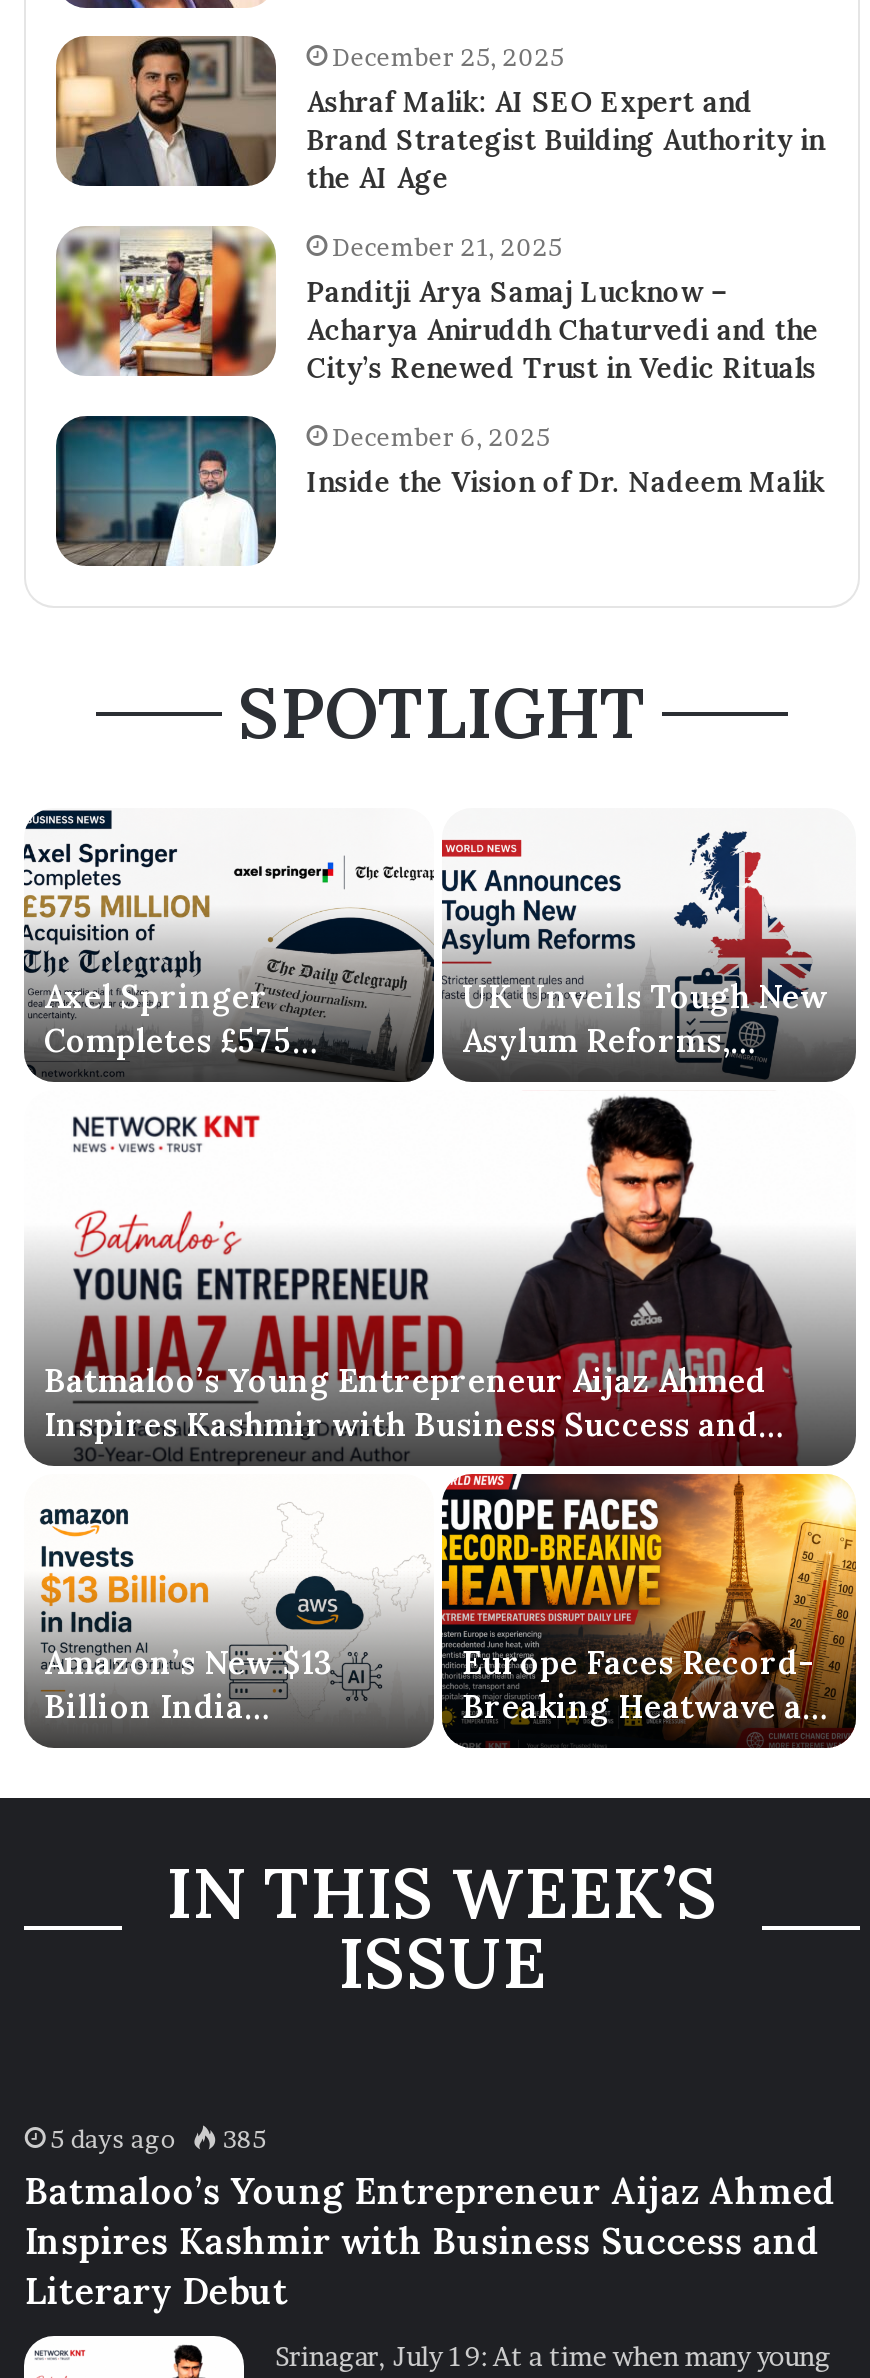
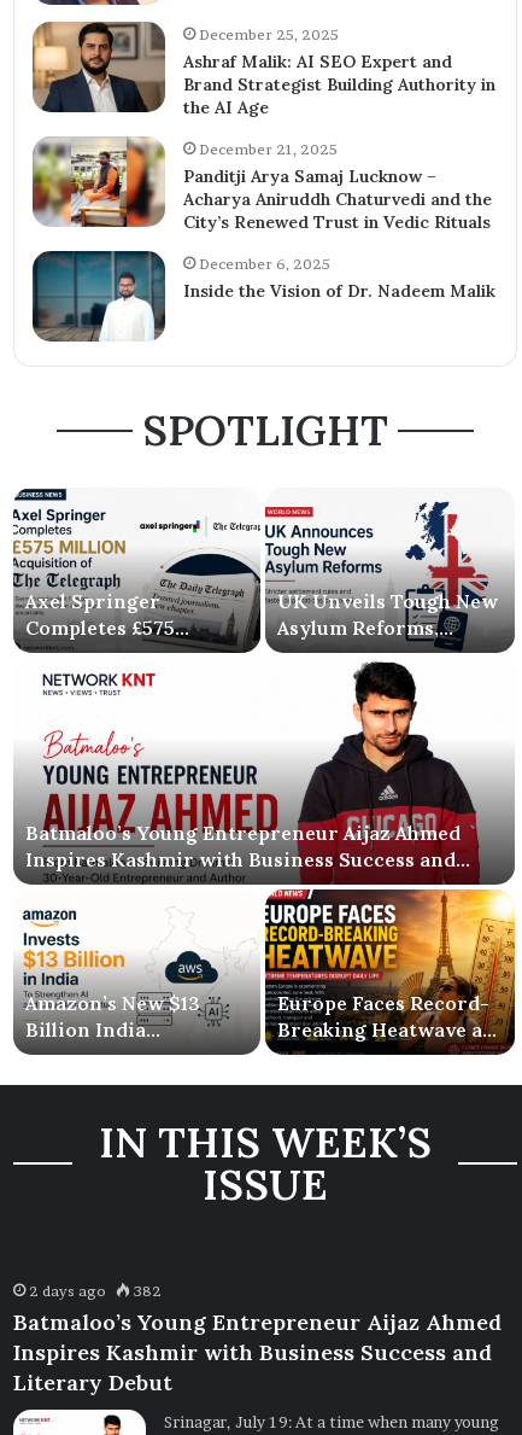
- 5 days ago
+ 2 days ago

- 385
+ 382
